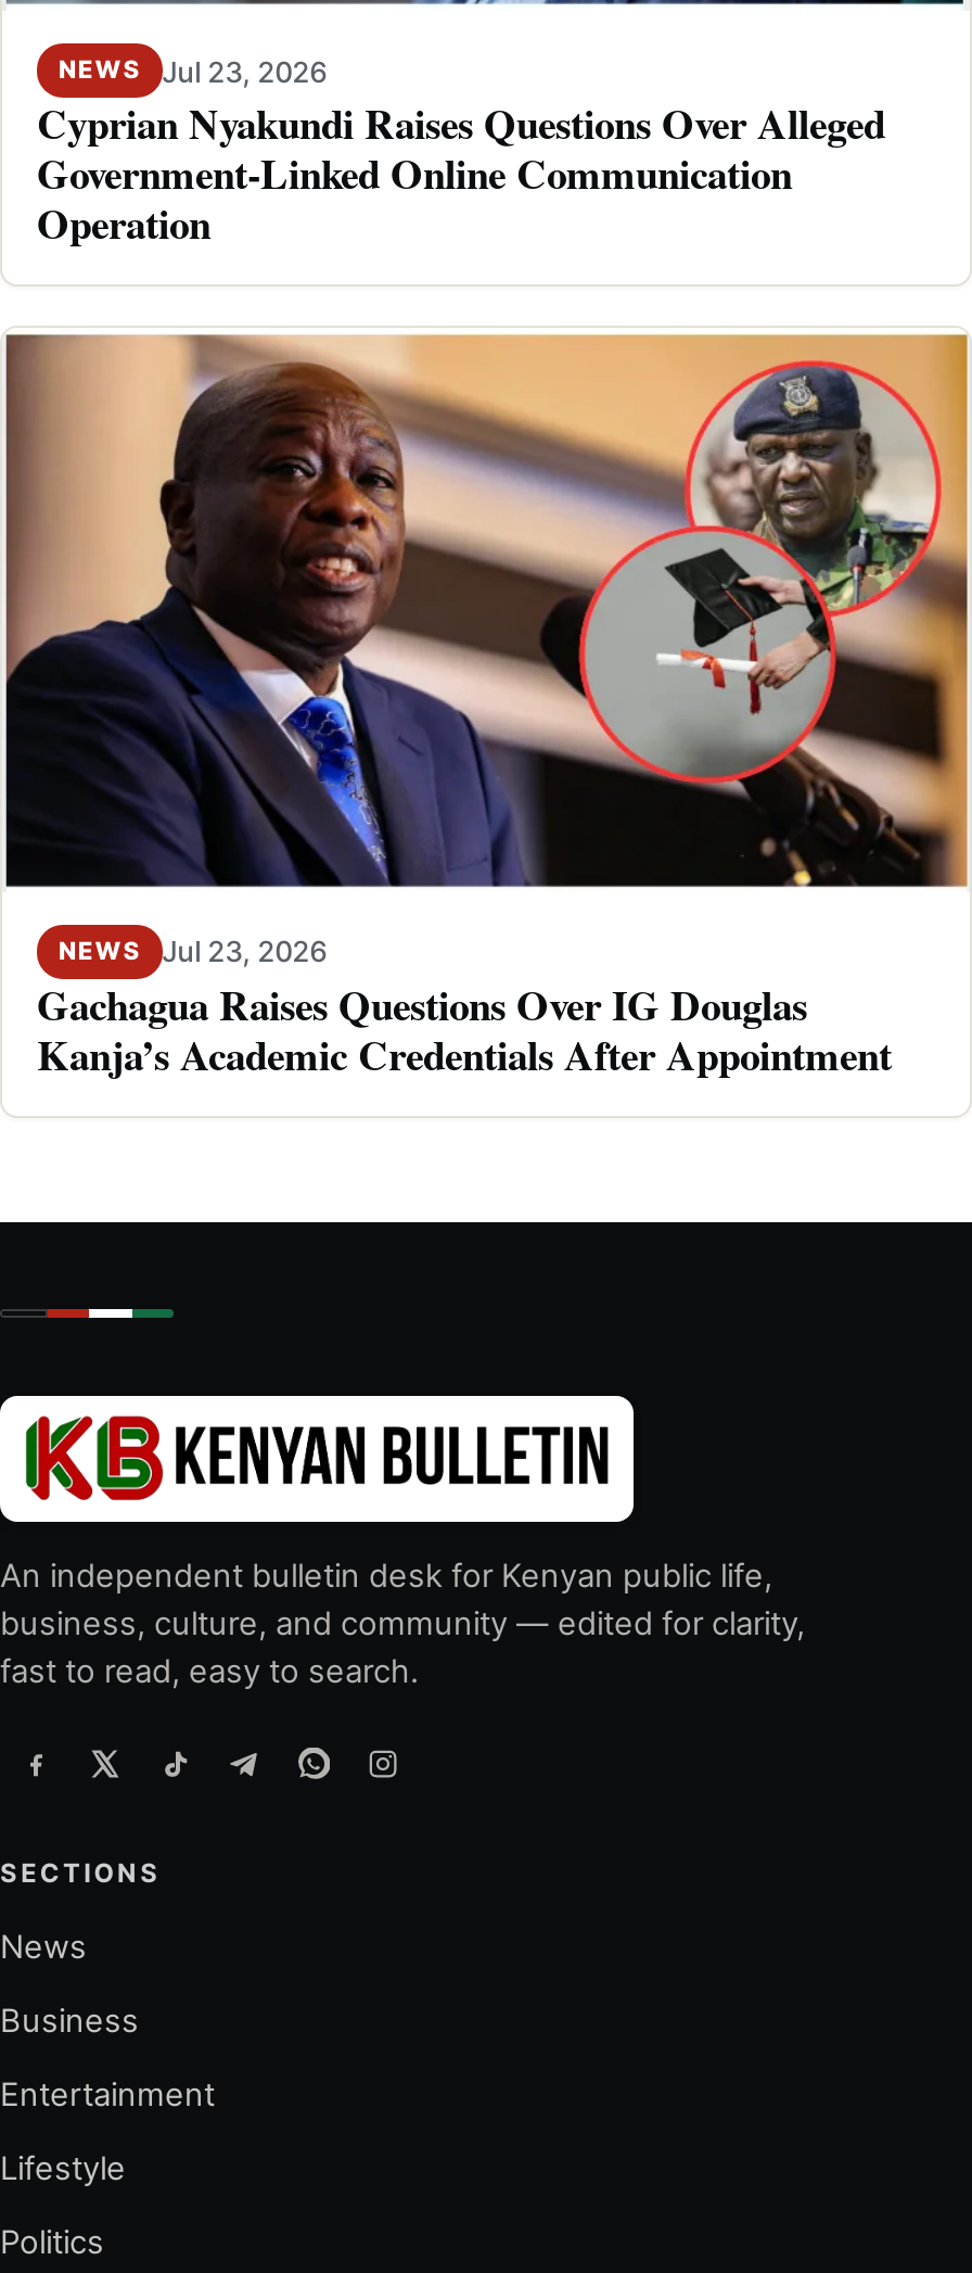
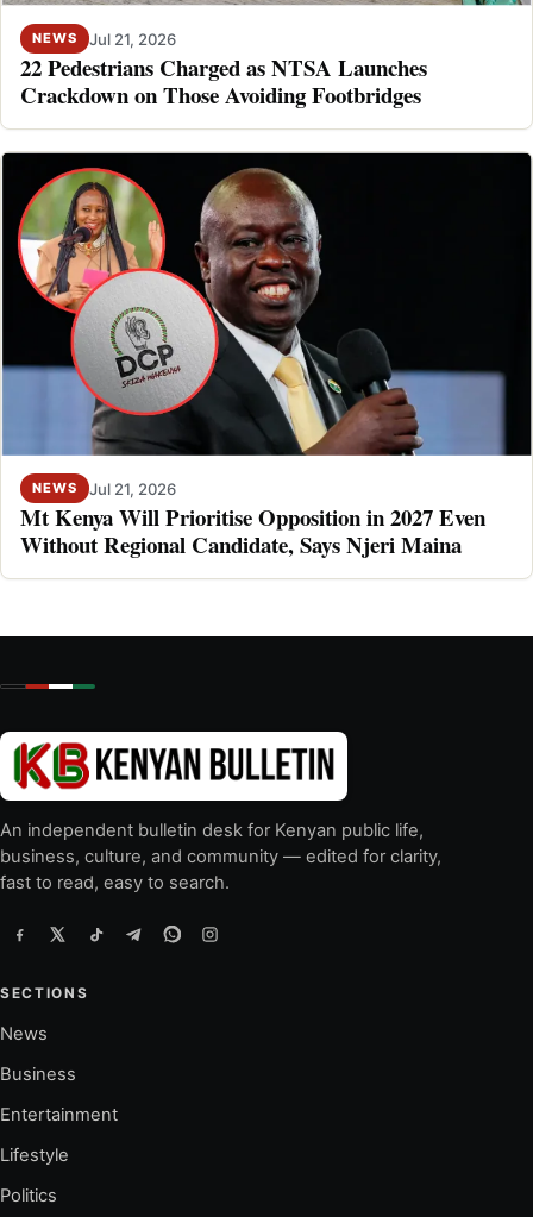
- Jul 23, 2026
- Cyprian Nyakundi Raises Questions Over Alleged
- Government-Linked Online Communication
- Operation
+ Jul 21, 2026
+ 22 Pedestrians Charged as NTSA Launches
+ Crackdown on Those Avoiding Footbridges

- [image]
- Jul 23, 2026
- Gachagua Raises Questions Over IG Douglas
- Kanja’s Academic Credentials After Appointment
+ [image]
+ Jul 21, 2026
+ Mt Kenya Will Prioritise Opposition in 2027 Even
+ Without Regional Candidate, Says Njeri Maina
